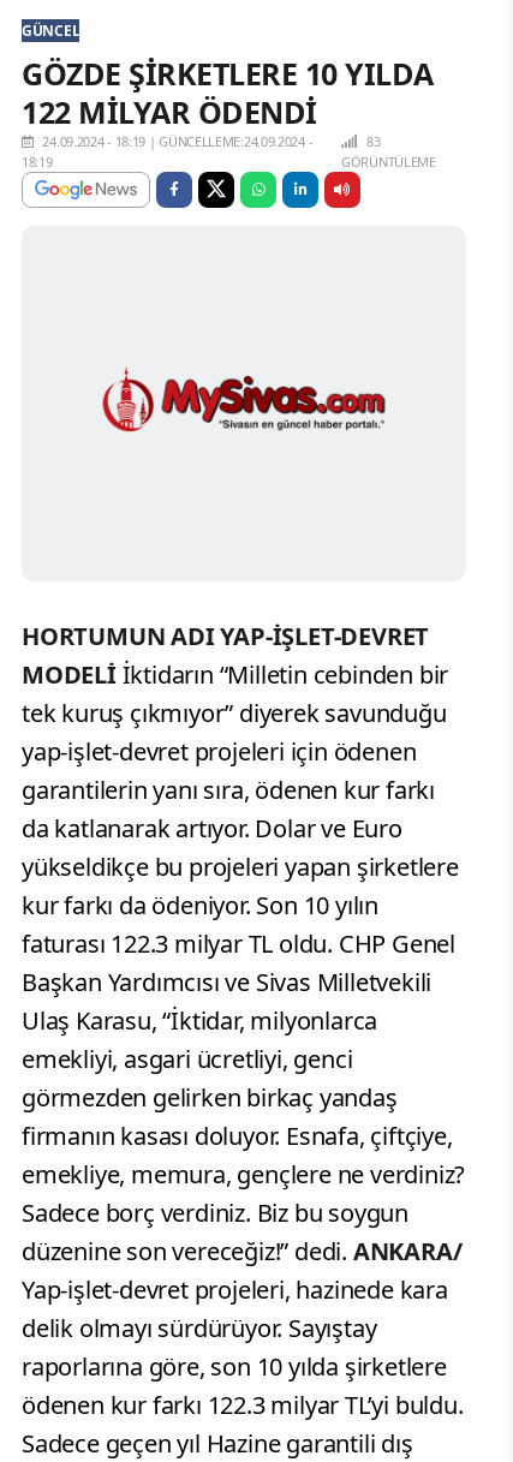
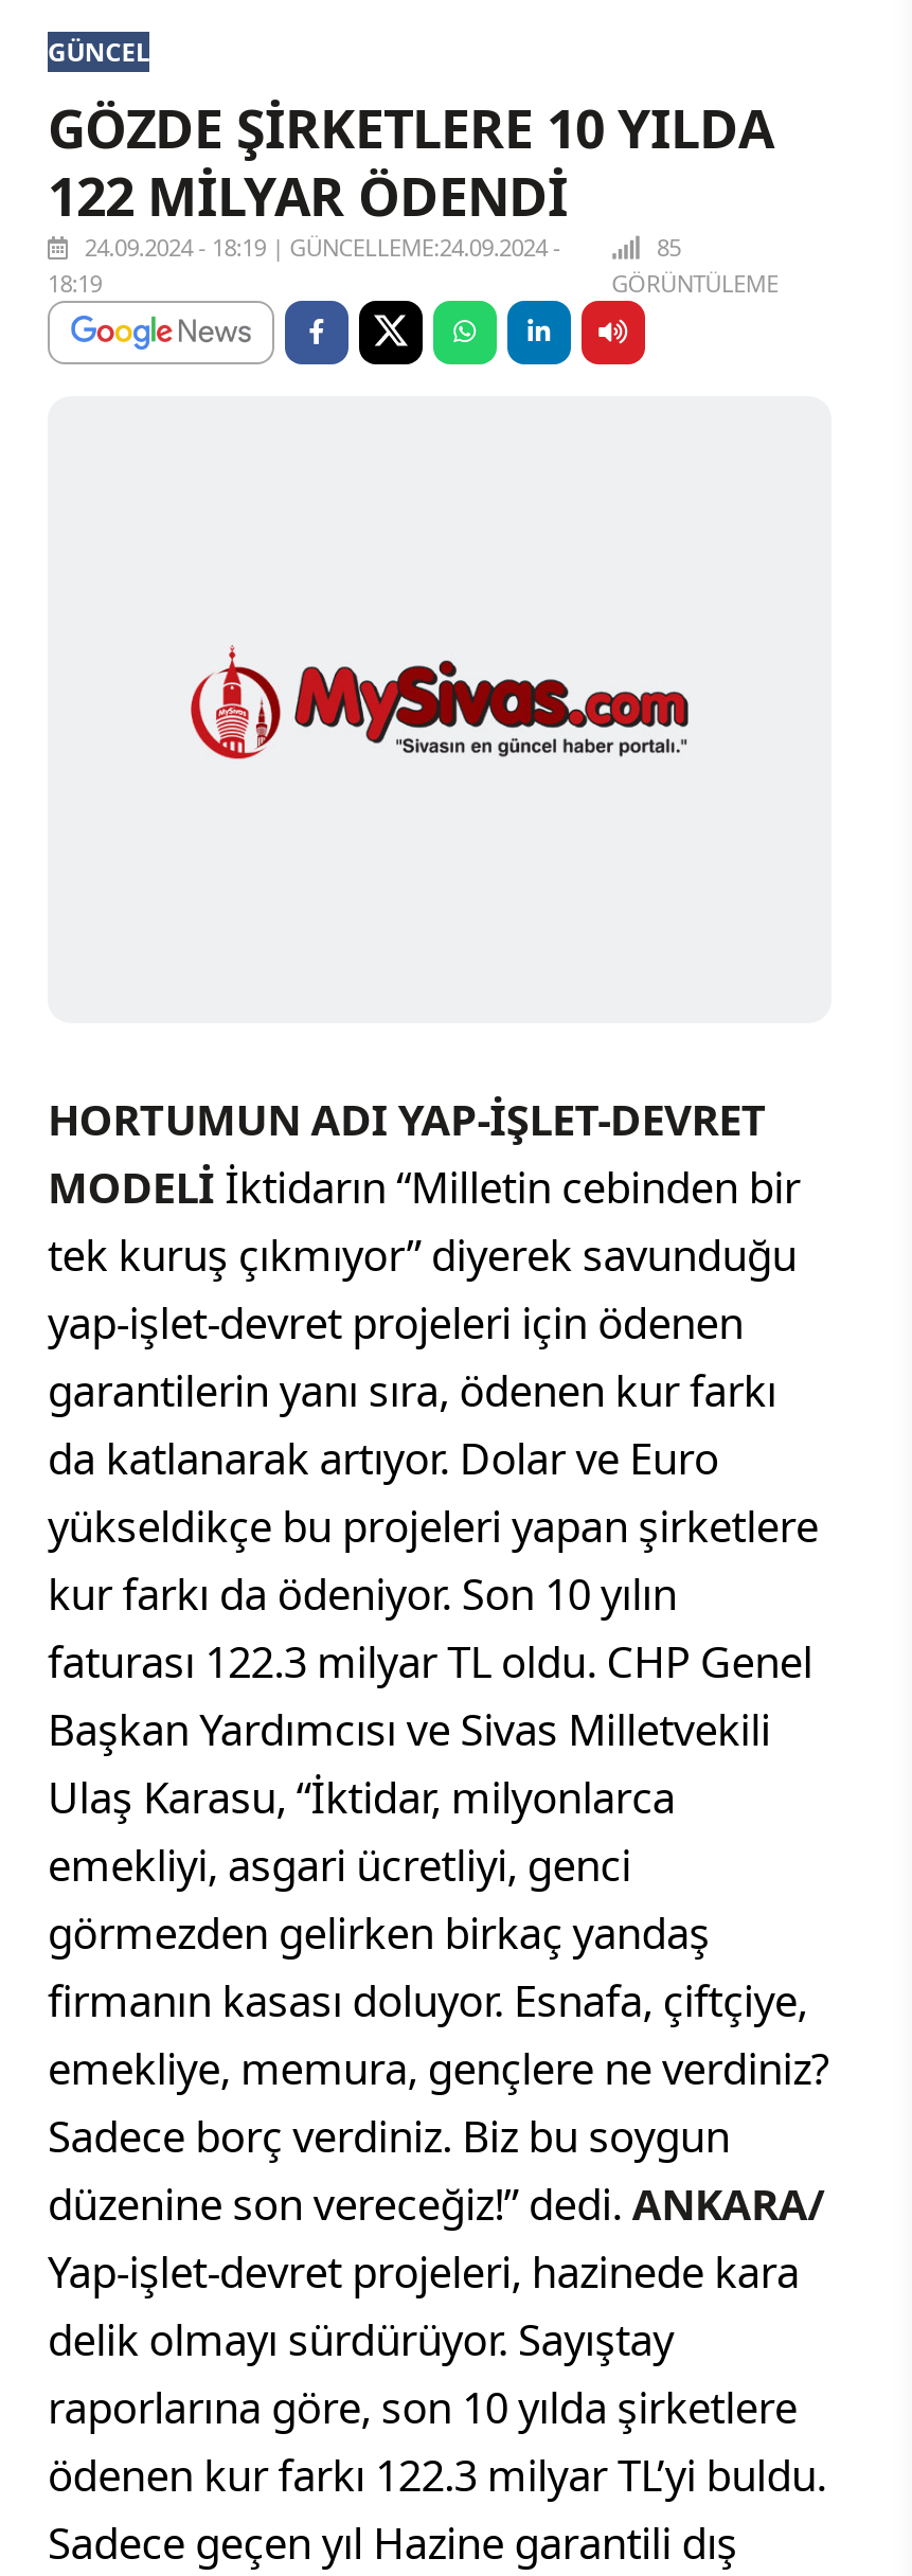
- 83
+ 85
